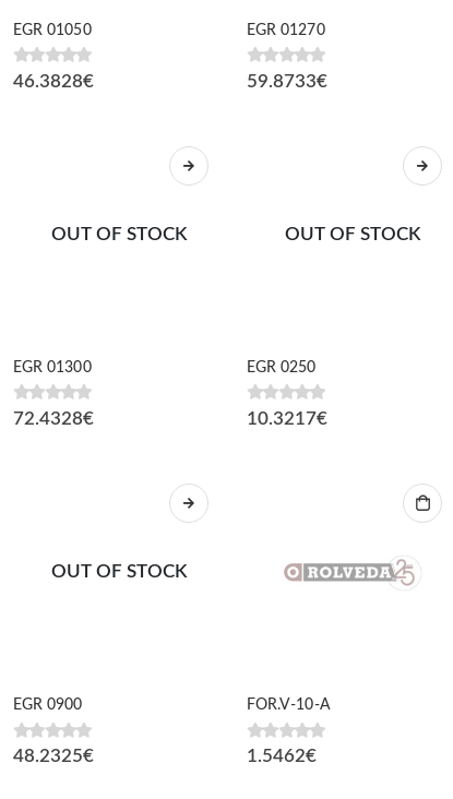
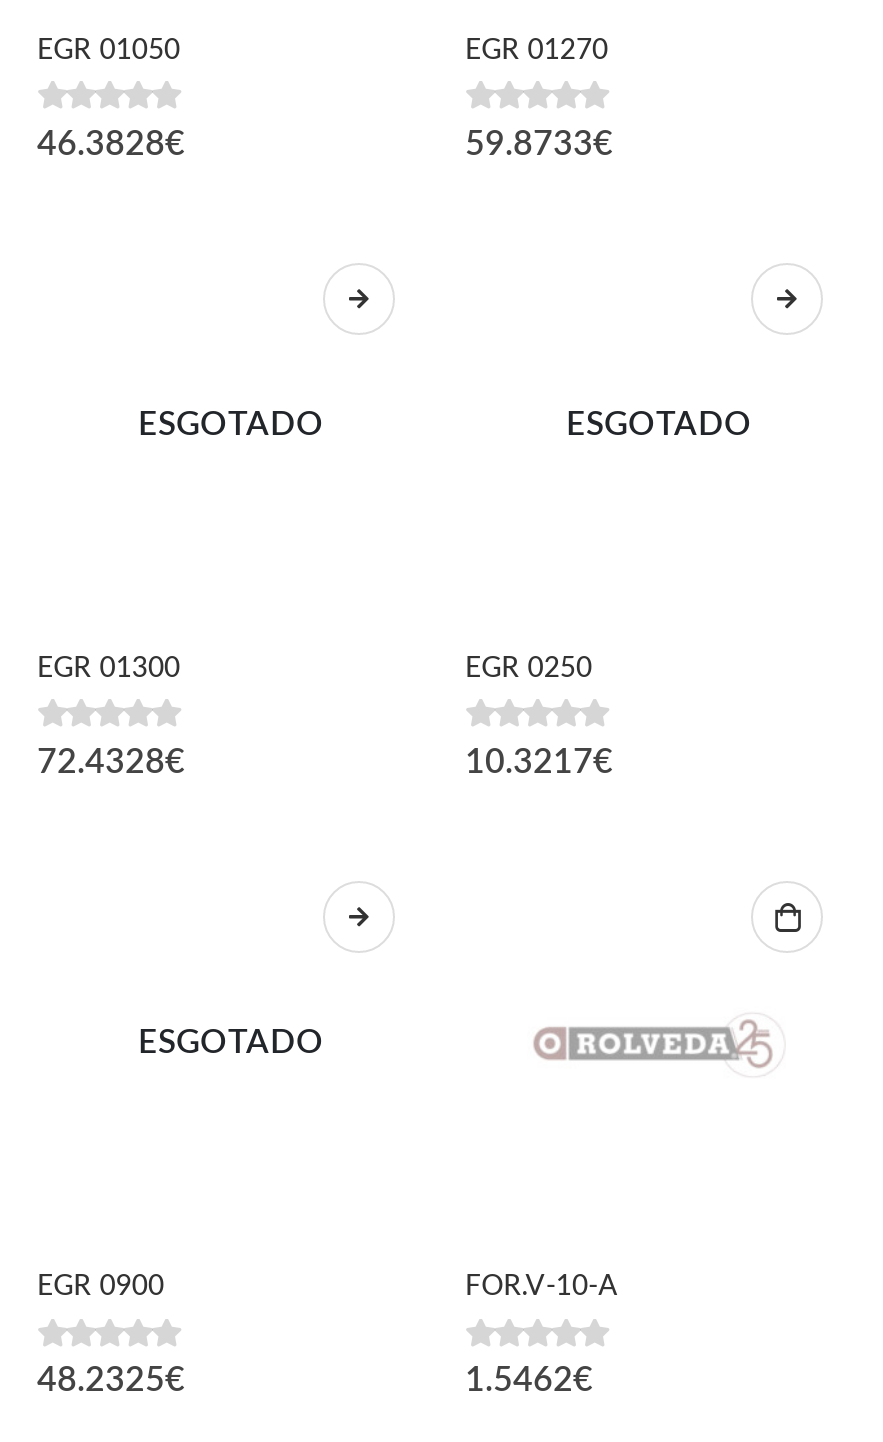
- OUT OF STOCK
+ ESGOTADO

- OUT OF STOCK
+ ESGOTADO

- OUT OF STOCK
+ ESGOTADO
